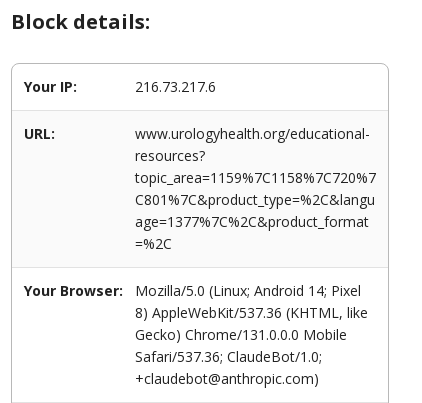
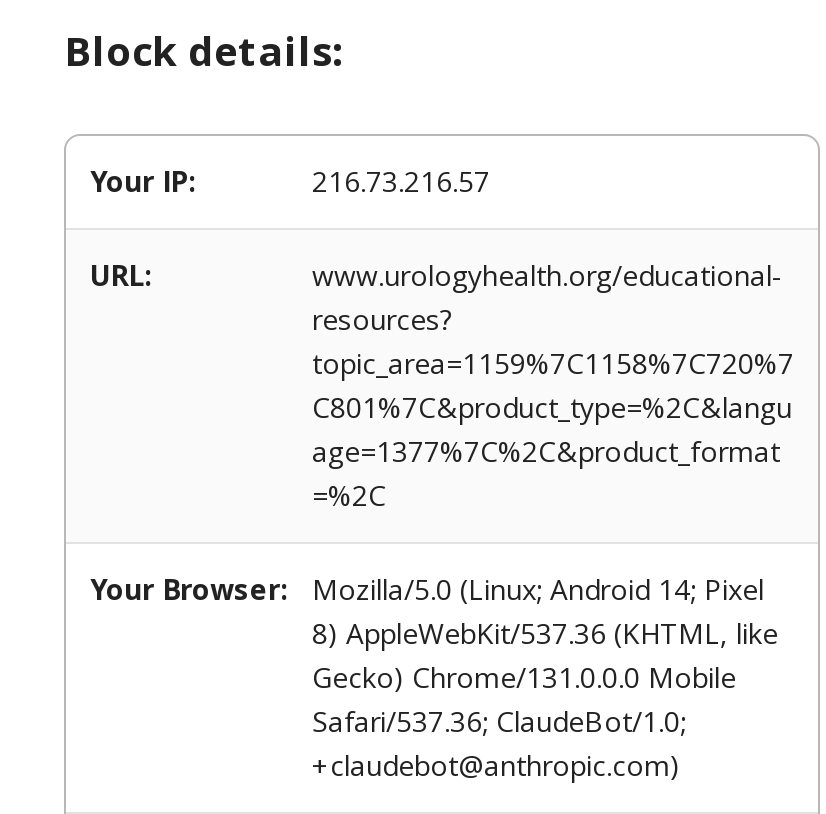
- 216.73.217.6
+ 216.73.216.57
